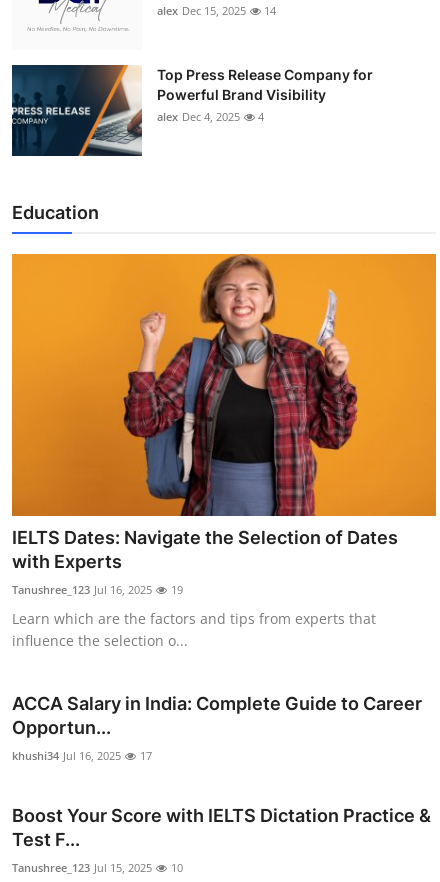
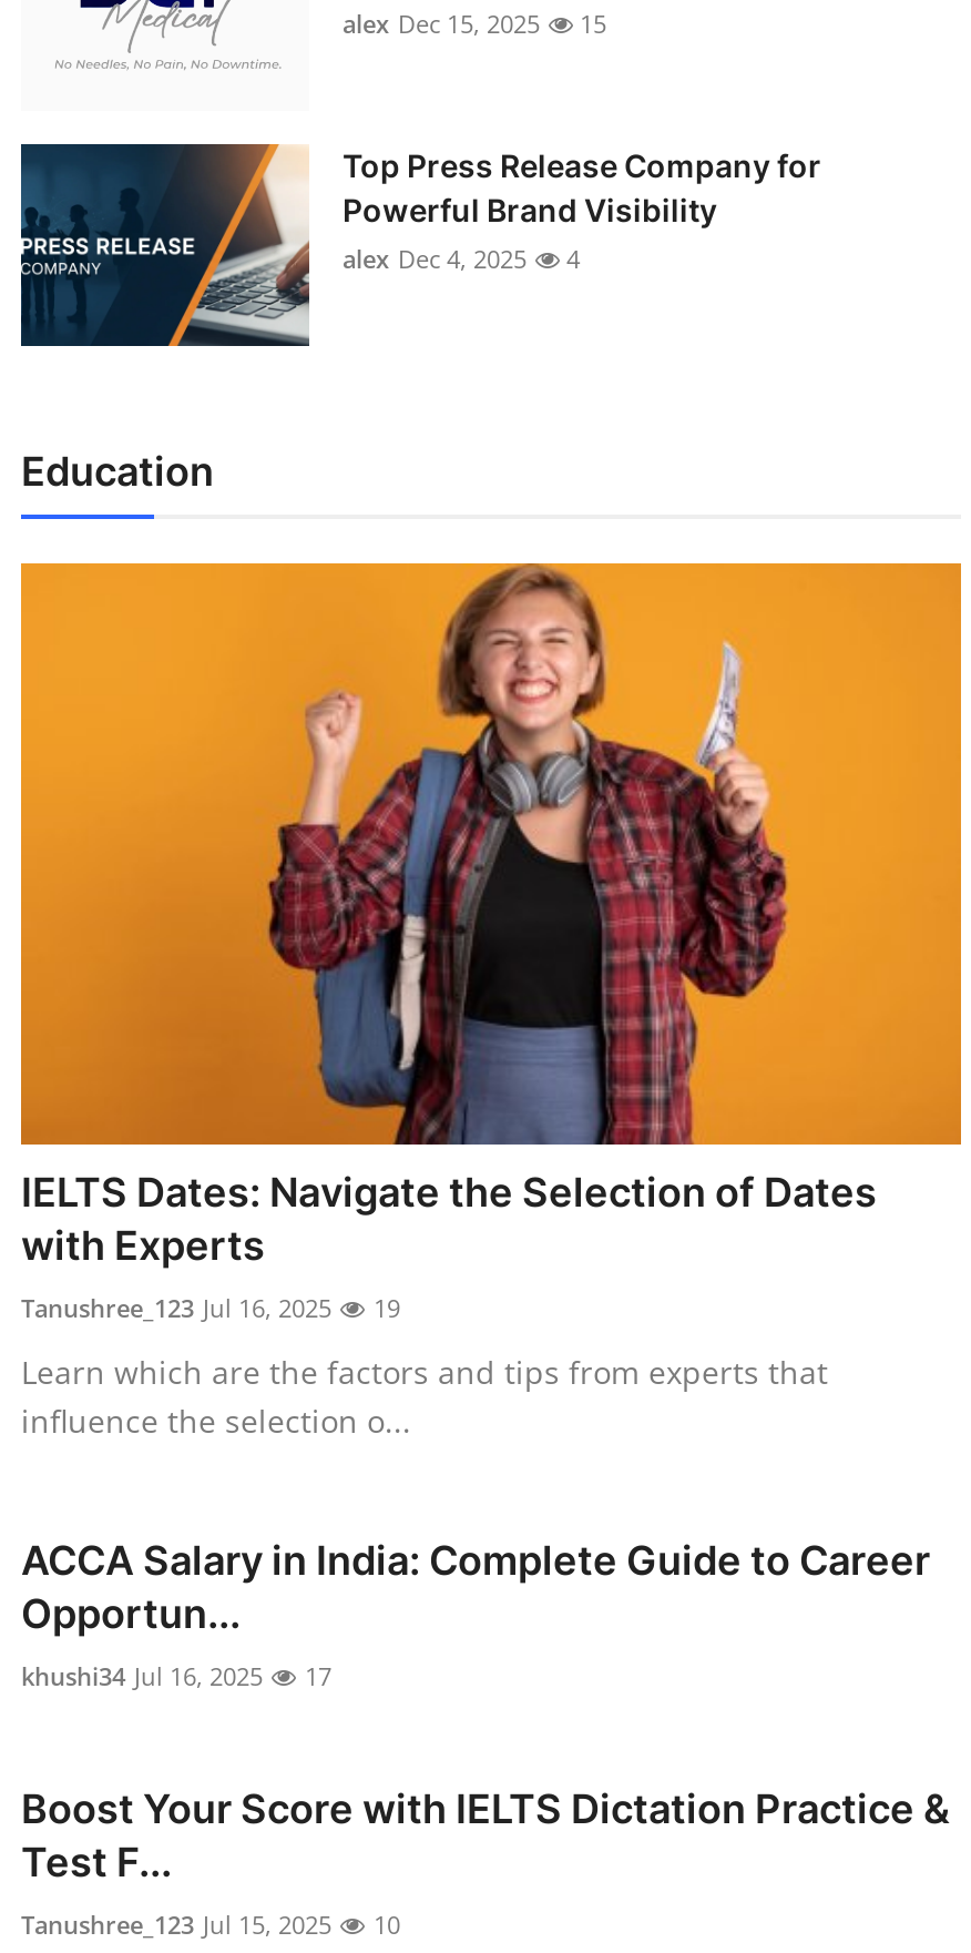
- alex Dec 15, 2025 14
+ alex Dec 15, 2025 15
